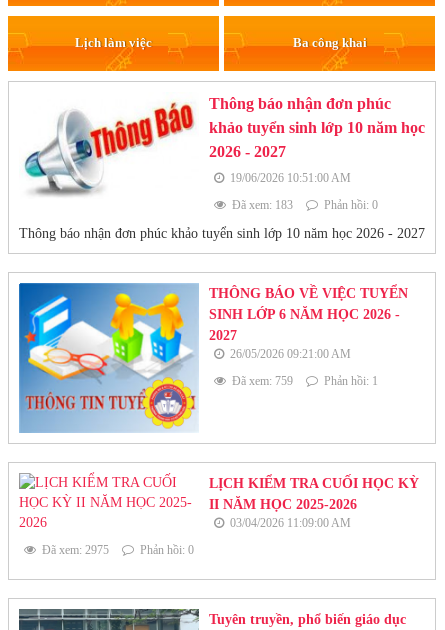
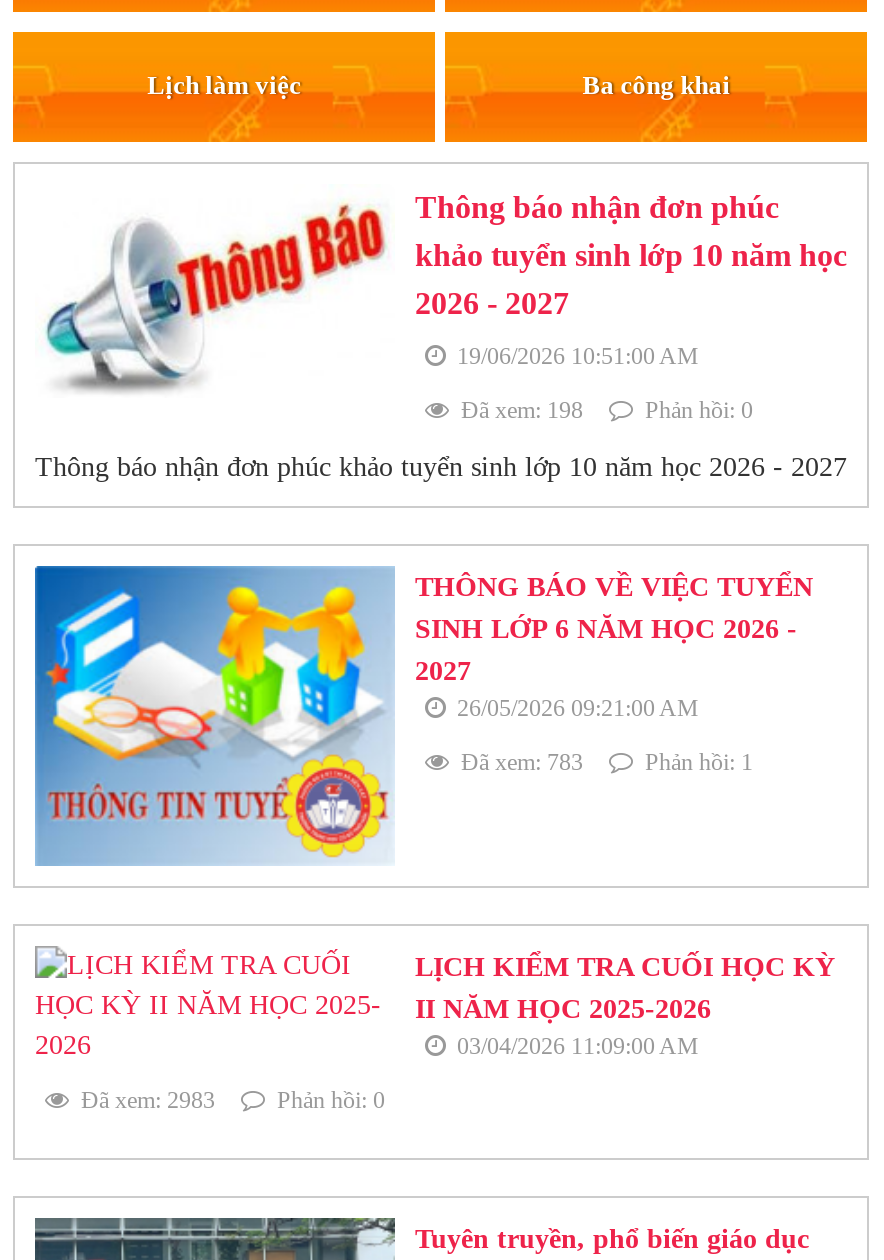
- Đã xem: 183 Phản hồi: 0
+ Đã xem: 198 Phản hồi: 0

- Đã xem: 759 Phản hồi: 1
+ Đã xem: 783 Phản hồi: 1

- Đã xem: 2975 Phản hồi: 0
+ Đã xem: 2983 Phản hồi: 0
